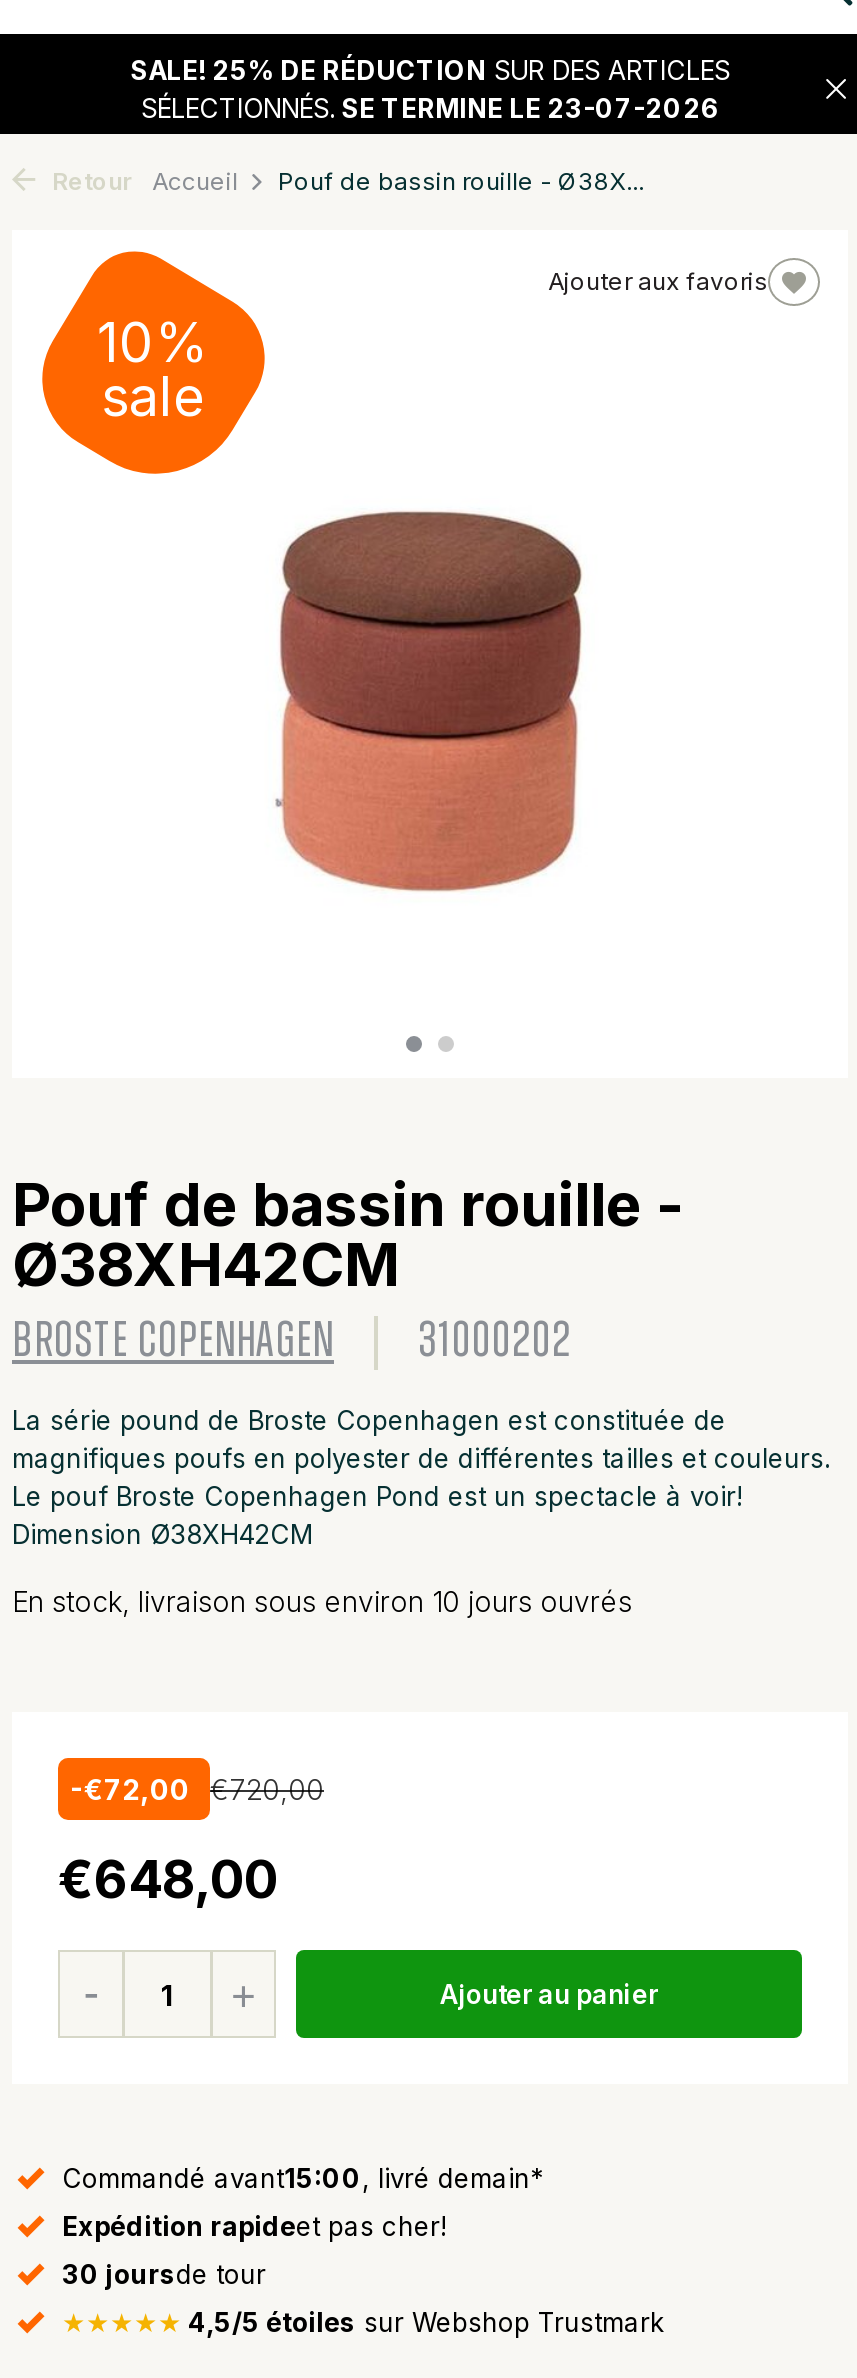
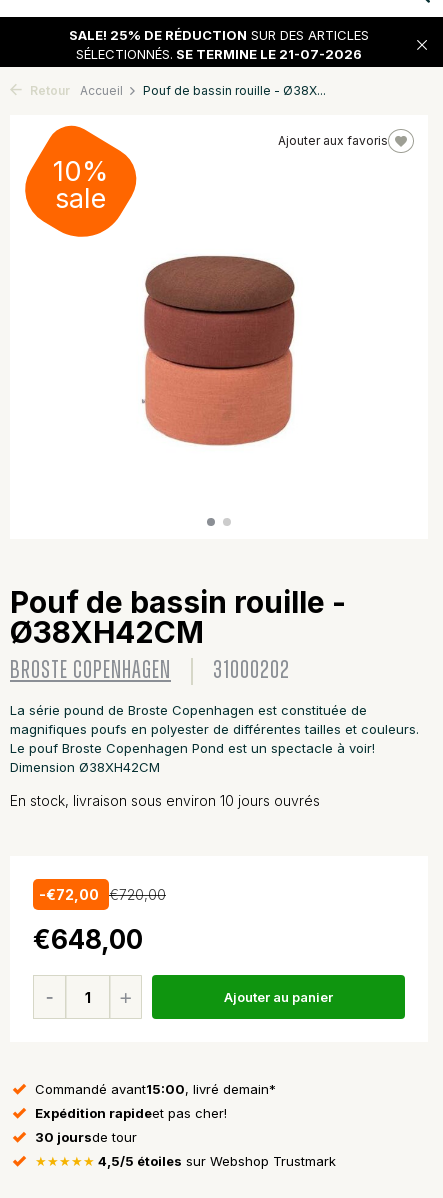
- SÉLECTIONNÉS. SE TERMINE LE 23-07-2026
+ SÉLECTIONNÉS. SE TERMINE LE 21-07-2026
